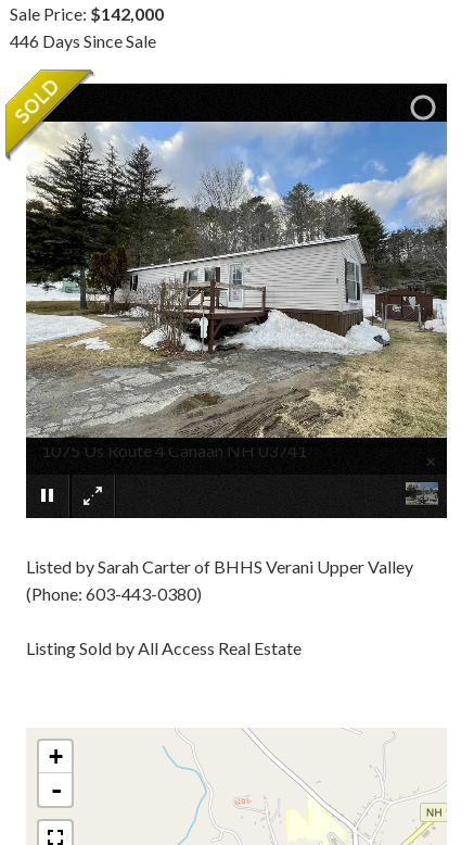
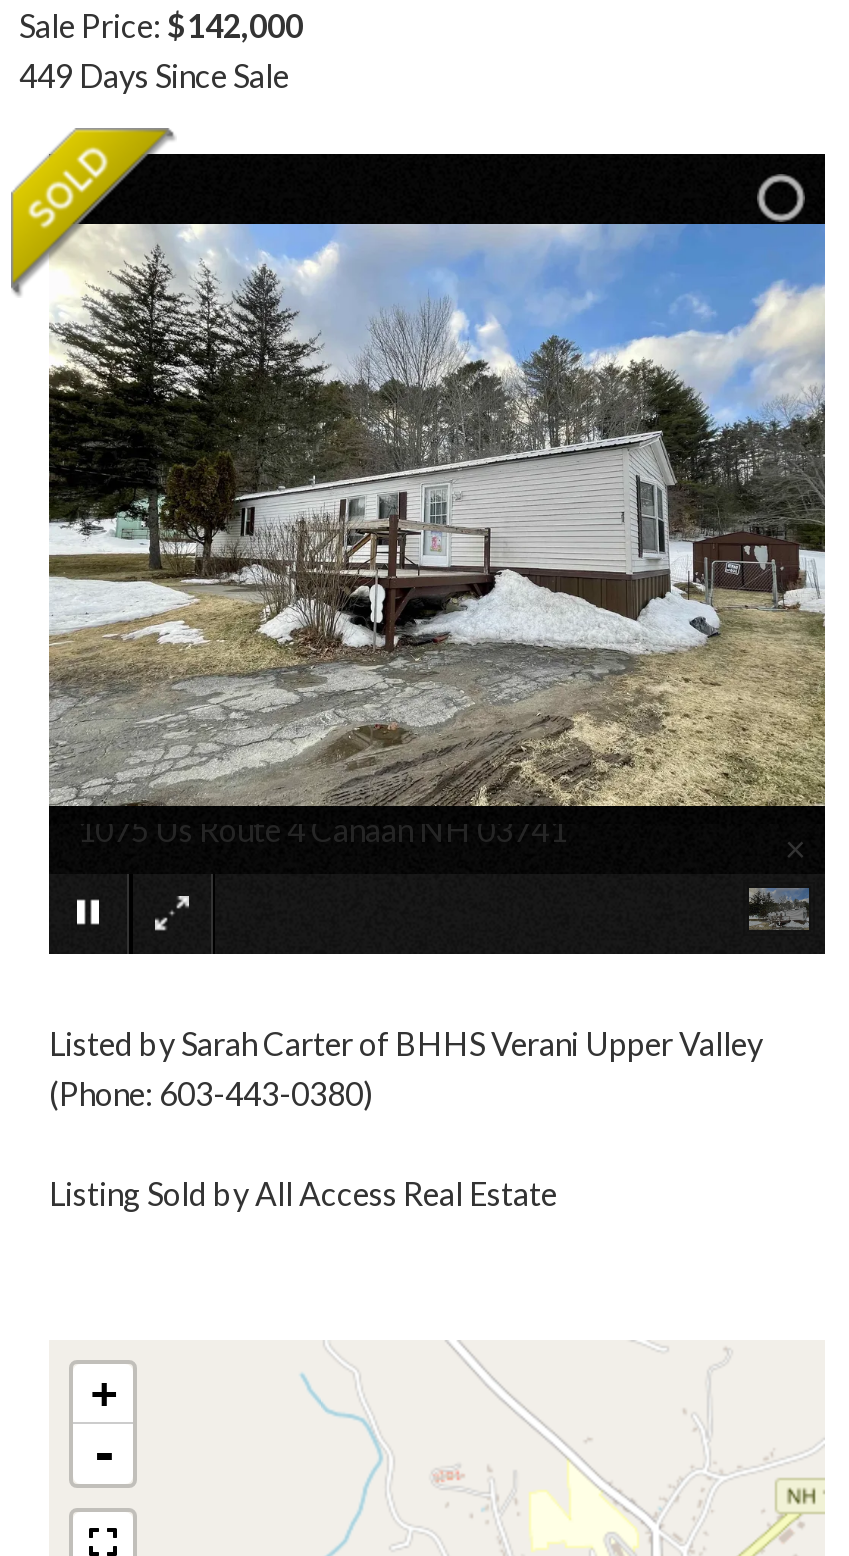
- 446 Days Since Sale
+ 449 Days Since Sale
